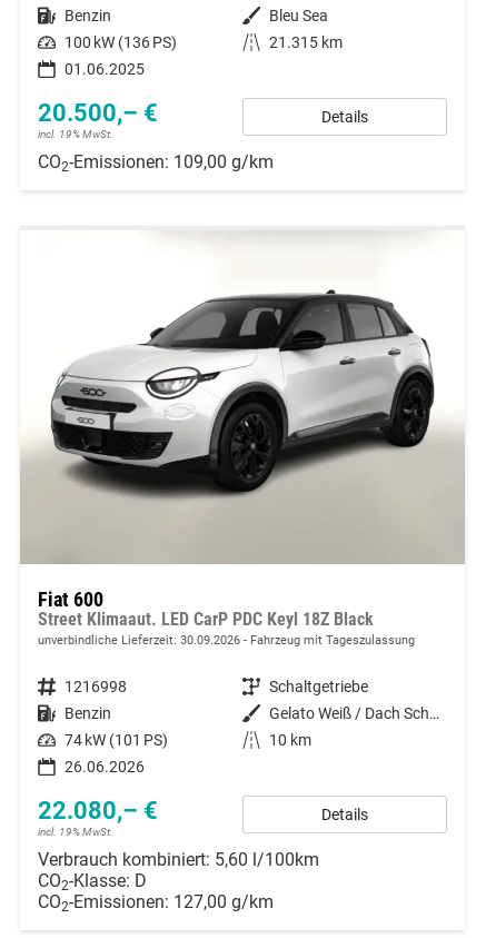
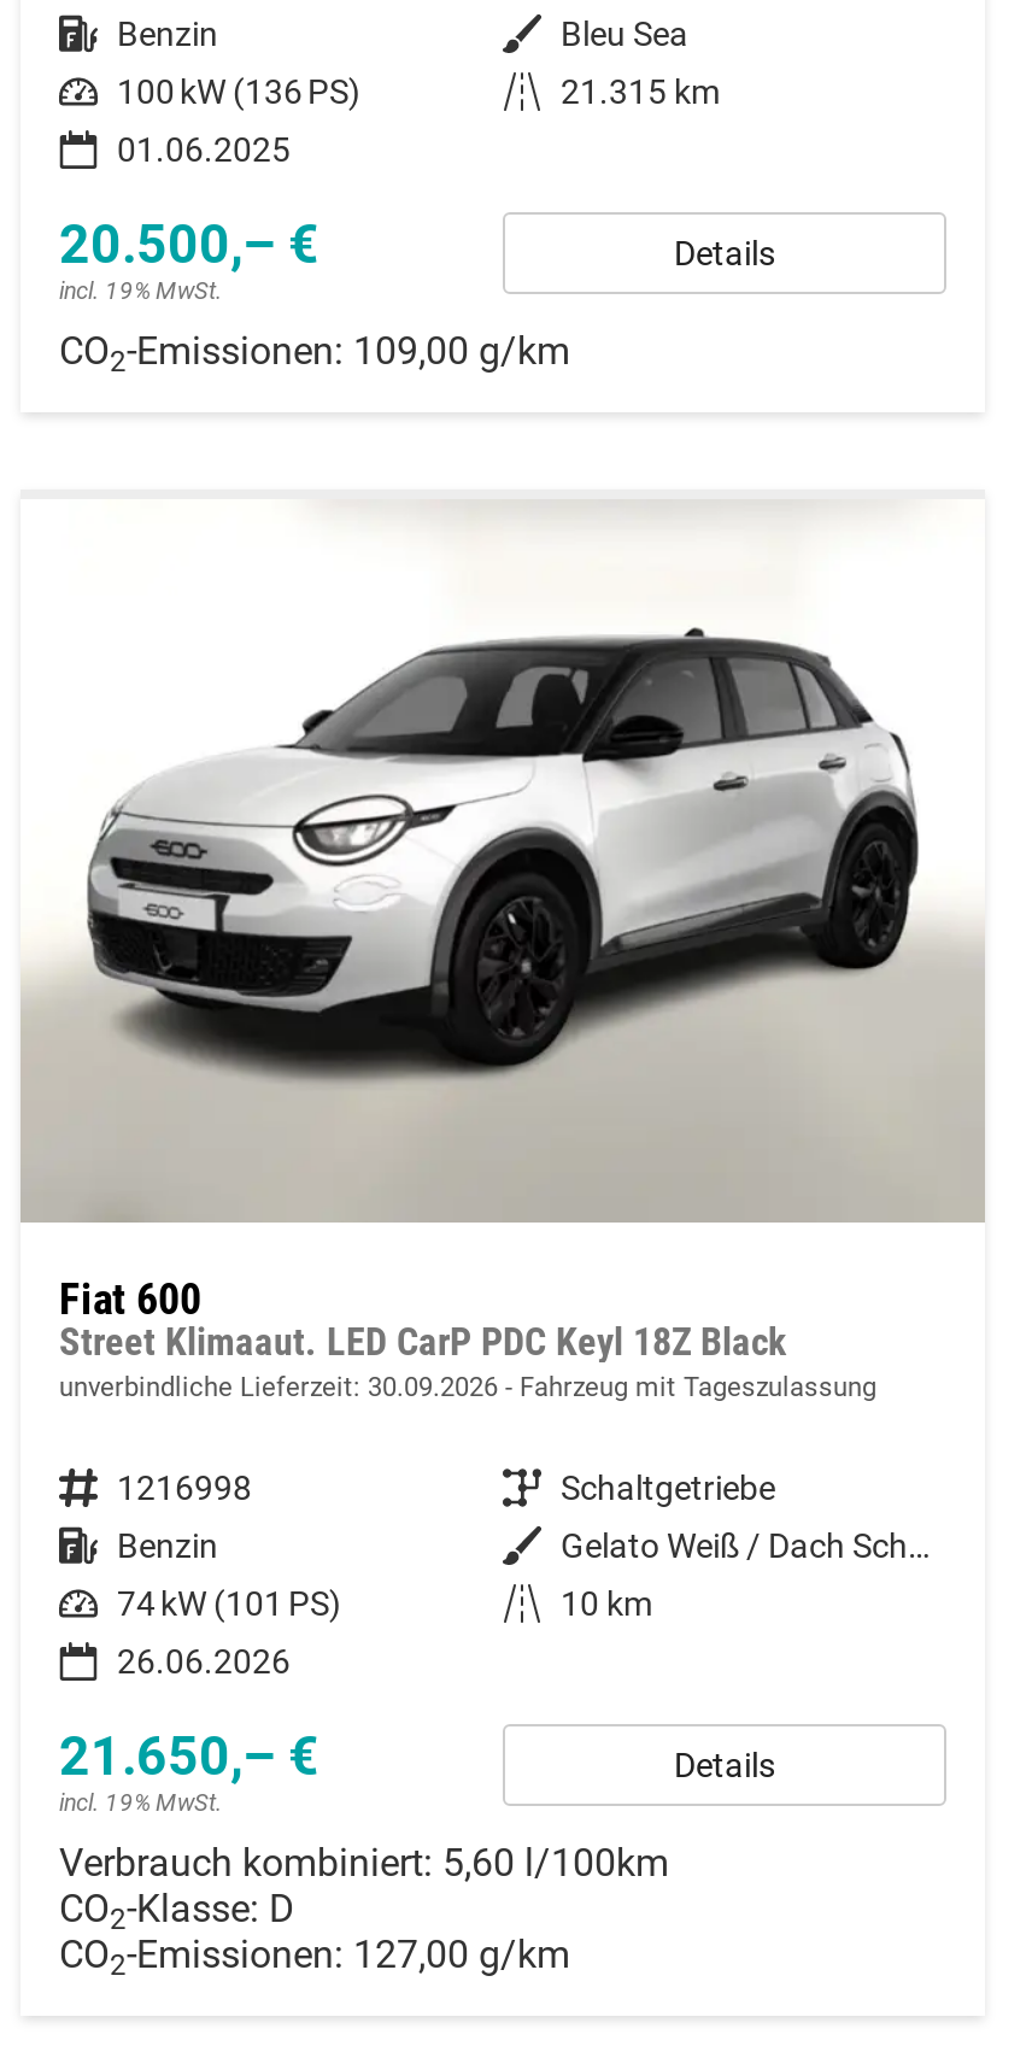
- 22.080,– €
+ 21.650,– €
